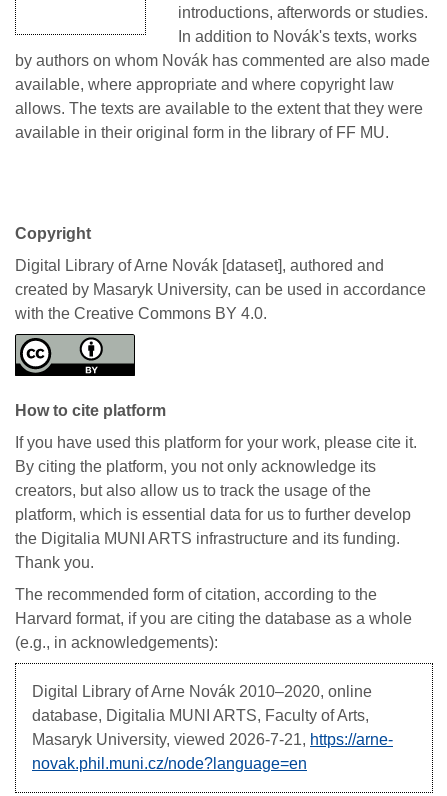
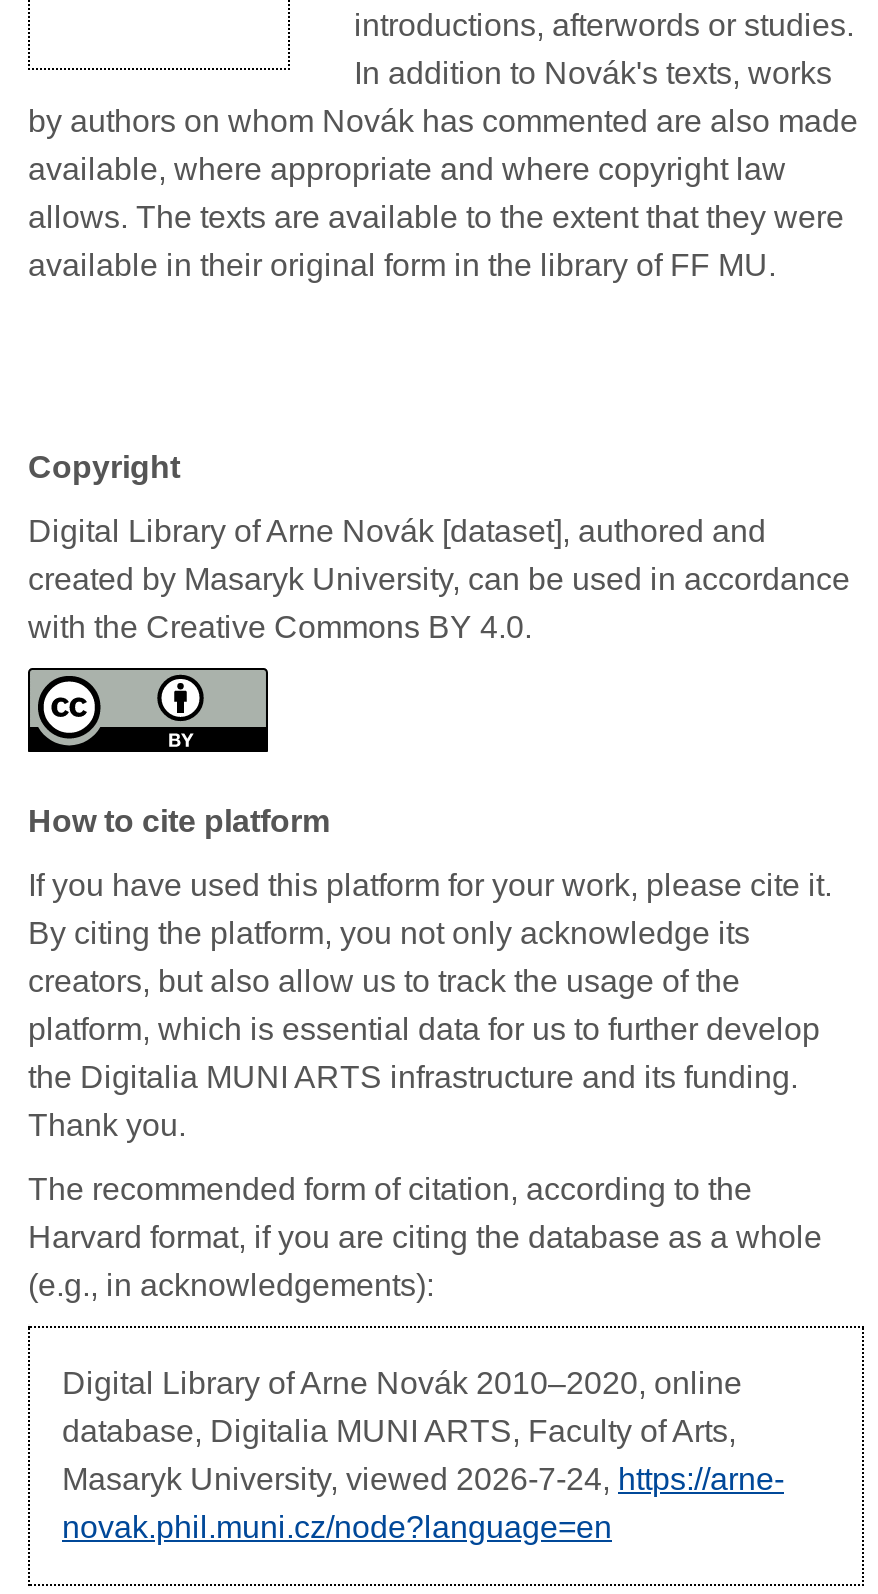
- Masaryk University, viewed 2026-7-21, https://arne-
+ Masaryk University, viewed 2026-7-24, https://arne-
